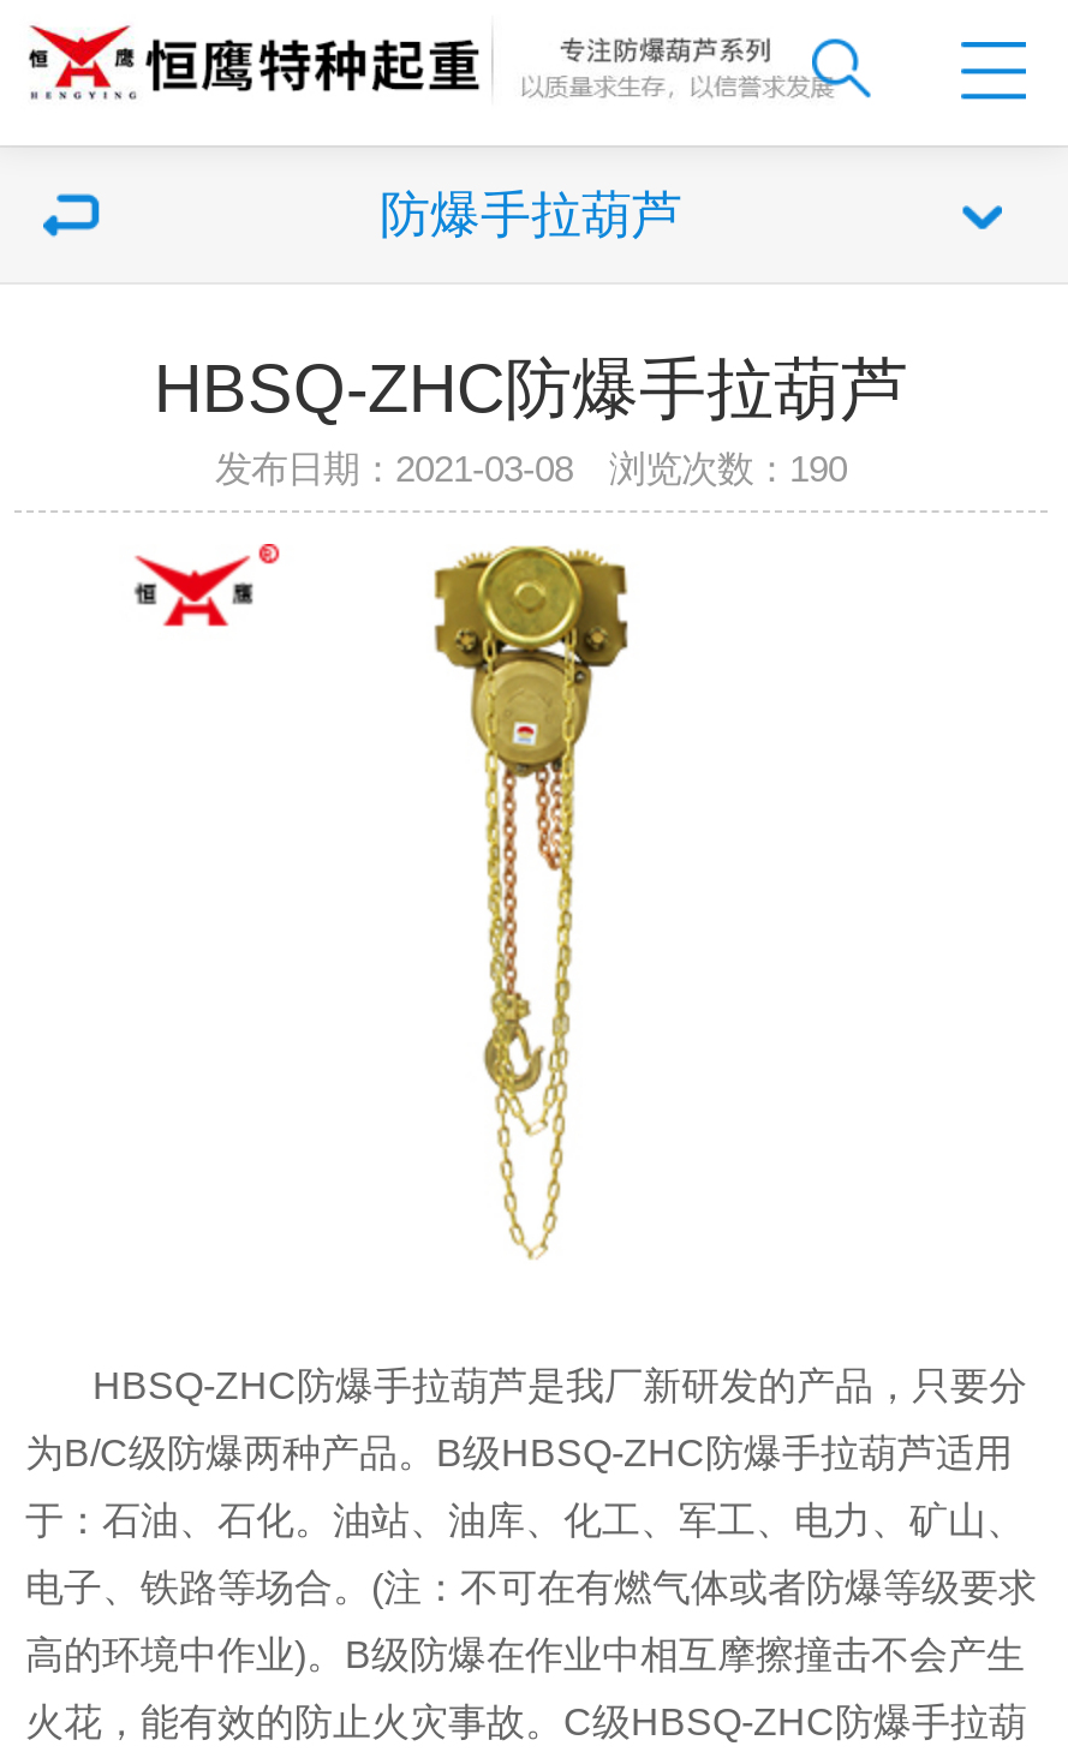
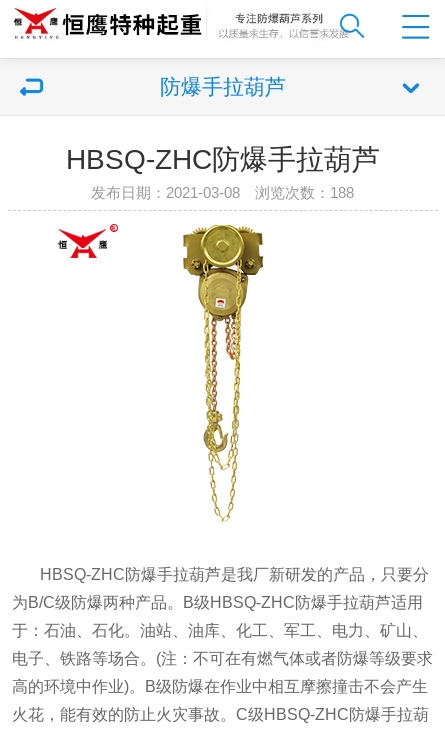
- 发布日期：2021-03-08 浏览次数：190
+ 发布日期：2021-03-08 浏览次数：188
